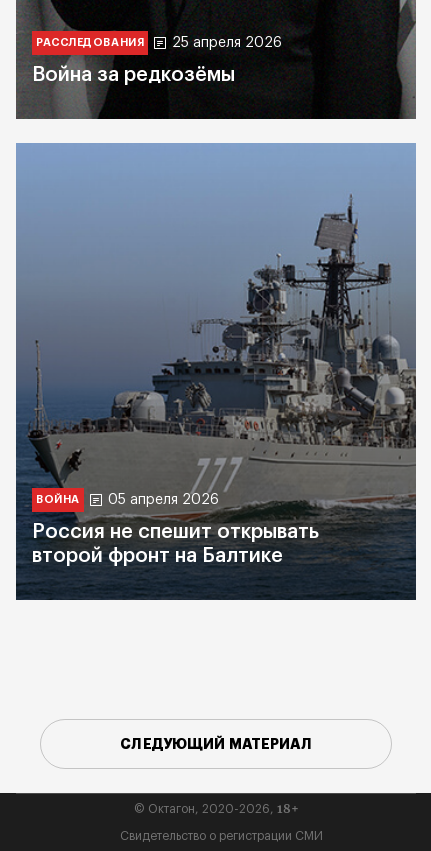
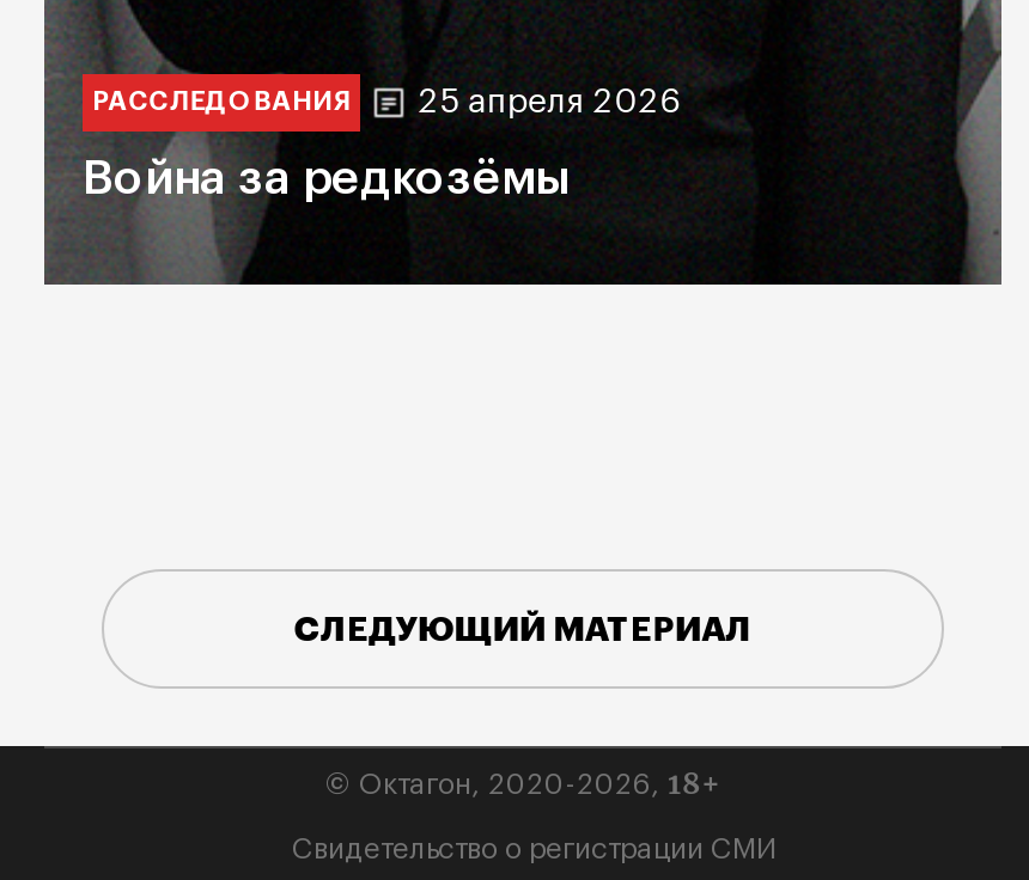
- [image]
- ВОЙНА
- 05 апреля 2026
- Россия не спешит открывать
- второй фронт на Балтике
